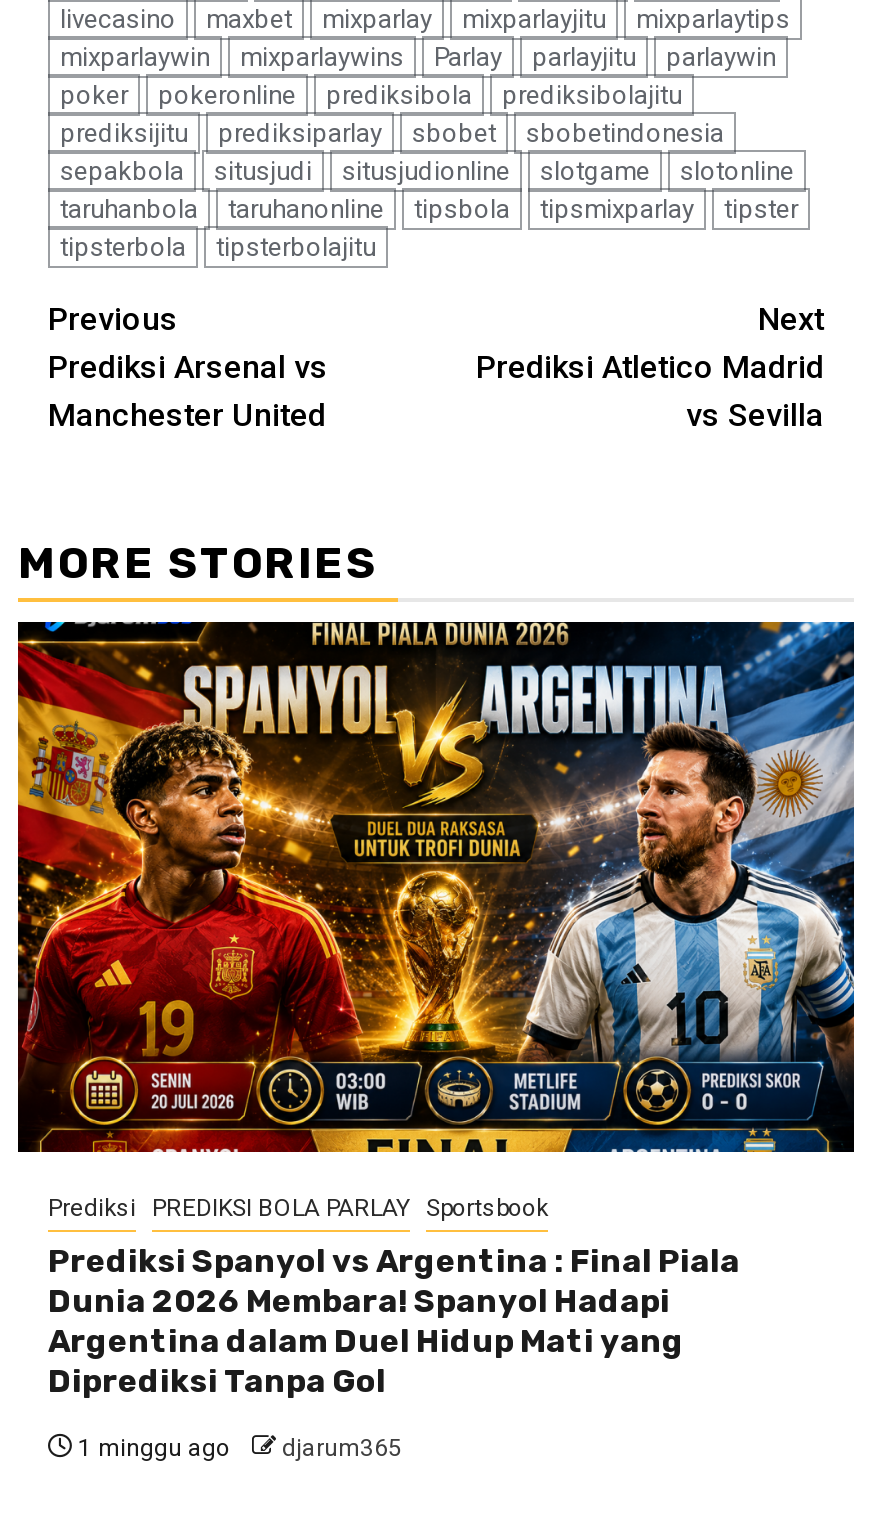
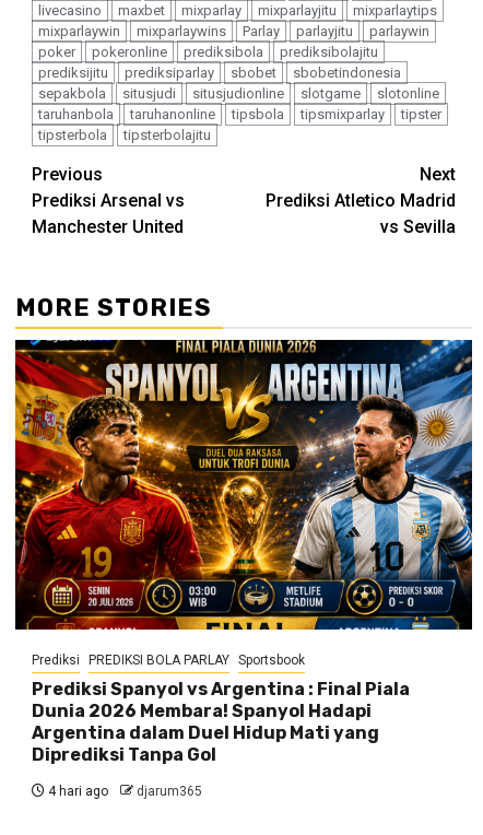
- 1 minggu ago djarum365
+ 4 hari ago djarum365
